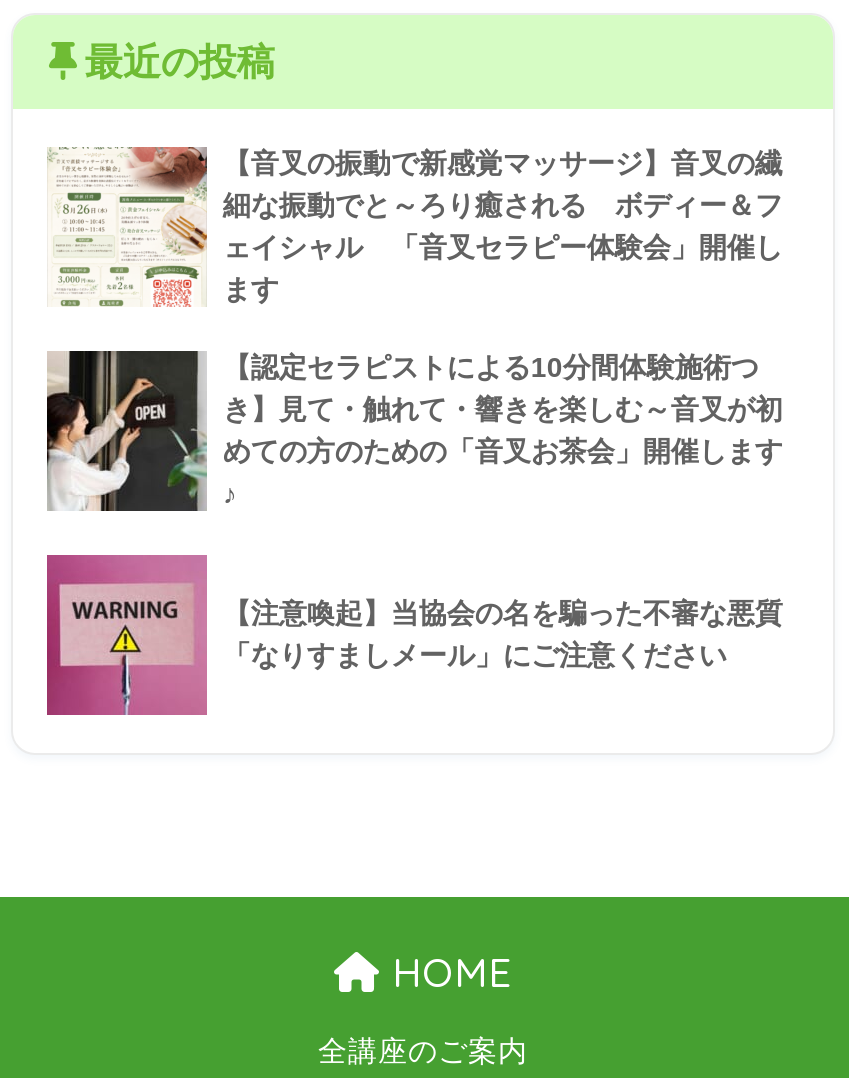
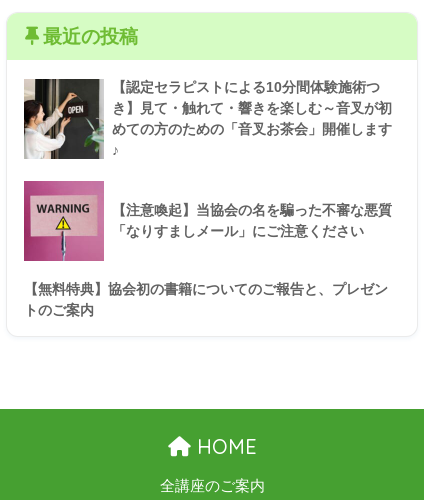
- [image]
- 【音叉の振動で新感覚マッサージ】音叉の繊
- 細な振動でと～ろり癒される ボディー＆フ
- ェイシャル 「音叉セラピー体験会」開催し
- ます

moved up: [image] | 【認定セラピストによる10分間体験施術つ | き】見て・触れて・響きを楽しむ～音叉が初 | めての方のための「音叉お茶会」開催します | 【注意喚起】当協会の名を騙った不審な悪質 | 「なりすましメール」にご注意ください

+ 【無料特典】協会初の書籍についてのご報告と、プレゼン
+ トのご案内
